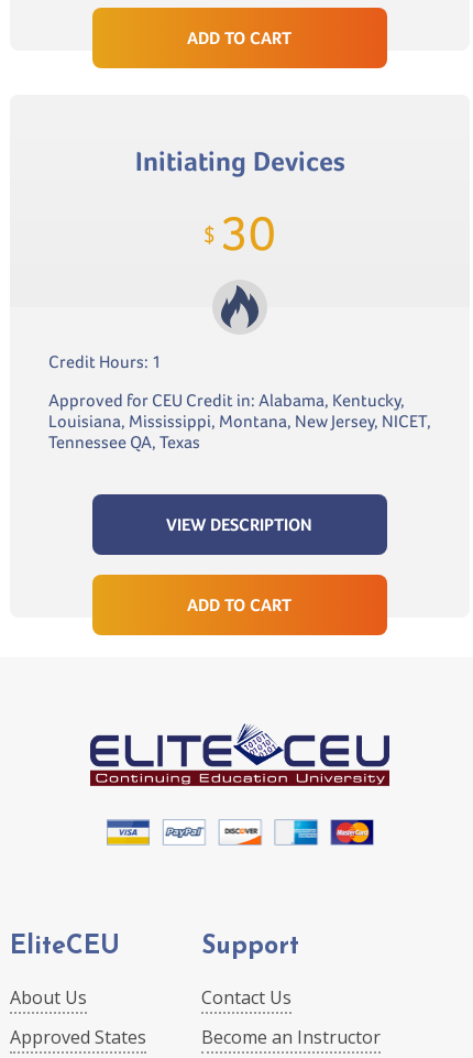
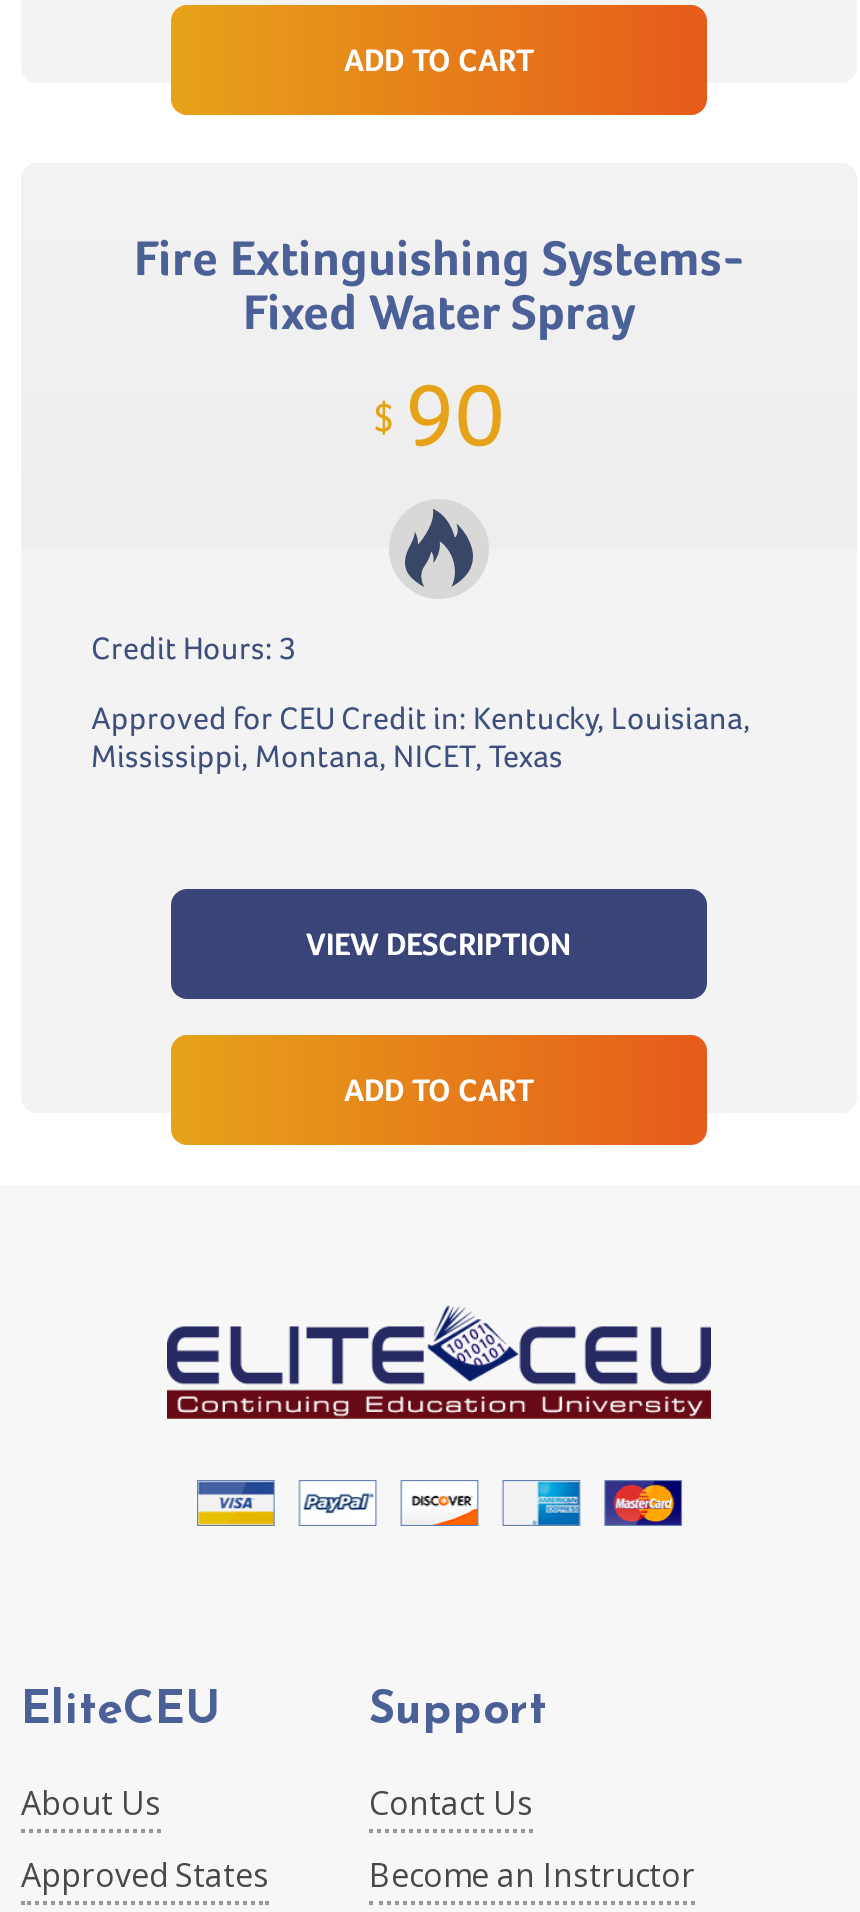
- Initiating Devices
- $ 30
- Credit Hours: 1
- Approved for CEU Credit in: Alabama, Kentucky,
- Louisiana, Mississippi, Montana, New Jersey, NICET,
- Tennessee QA, Texas
+ Fire Extinguishing Systems-
+ Fixed Water Spray
+ $ 90
+ Credit Hours: 3
+ Approved for CEU Credit in: Kentucky, Louisiana,
+ Mississippi, Montana, NICET, Texas
